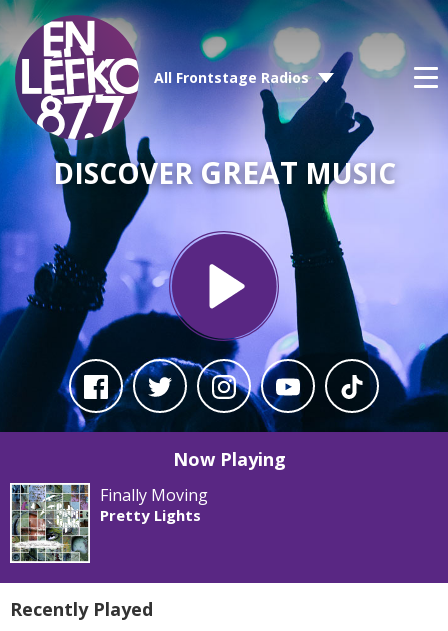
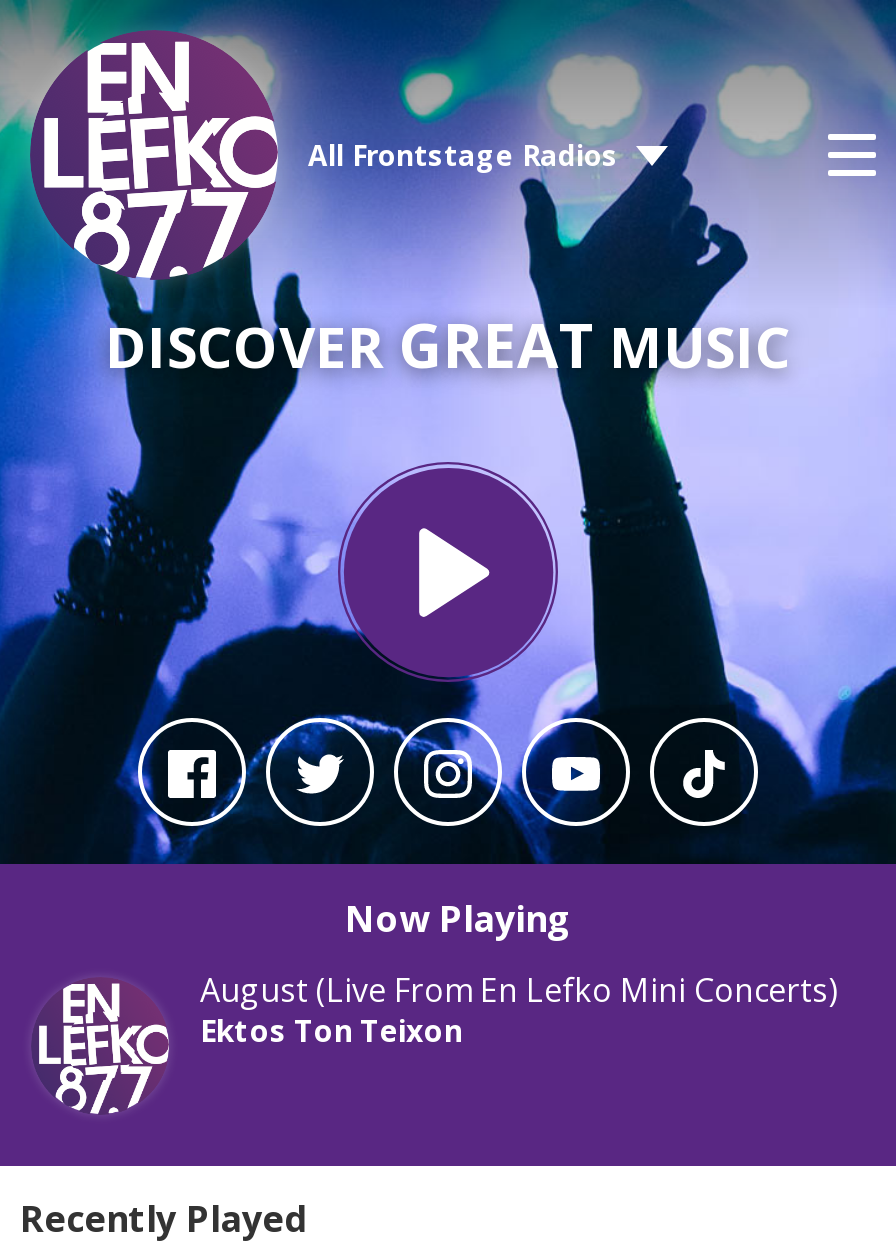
- [image]
- Finally Moving
- Pretty Lights
+ [image]
+ August (Live From En Lefko Mini Concerts)
+ Ektos Ton Teixon
